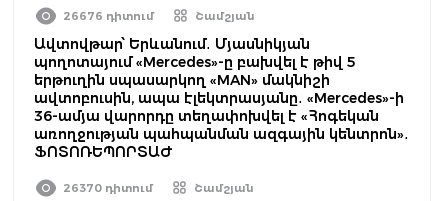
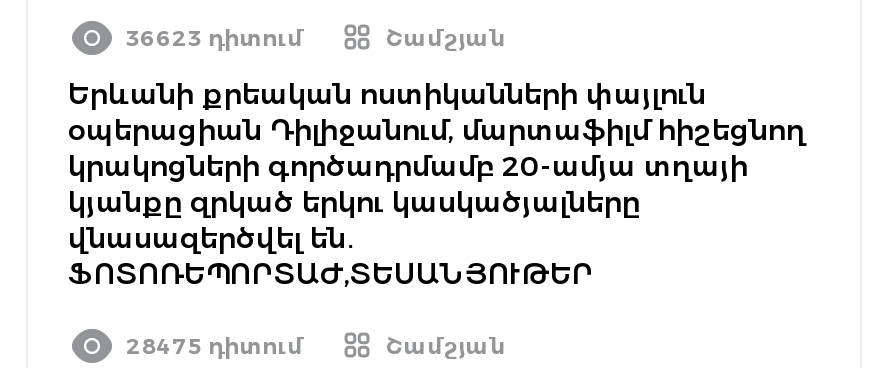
- 26676 դիտում
+ 36623 դիտում

- Ավտովթար՝ Երևանում․ Մյասնիկյան
- պողոտայում «Mercedes»-ը բախվել է թիվ 5
- երթուղին սպասարկող «MAN» մակնիշի
- ավտոբուսին, ապա էլեկտրասյանը․ «Mercedes»-ի
- 36-ամյա վարորդը տեղափոխվել է «Հոգեկան
- առողջության պահպանման ազգային կենտրոն»․
- ՖՈՏՈՌԵՊՈՐՏԱԺ
+ Երևանի քրեական ոստիկանների փայլուն
+ օպերացիան Դիլիջանում, մարտաֆիլմ հիշեցնող
+ կրակոցների գործադրմամբ 20-ամյա տղայի
+ կյանքը զրկած երկու կասկածյալները
+ վնասազերծվել են․
+ ՖՈՏՈՌԵՊՈՐՏԱԺ,ՏԵՍԱՆՅՈՒԹԵՐ

- 26370 դիտում
+ 28475 դիտում
